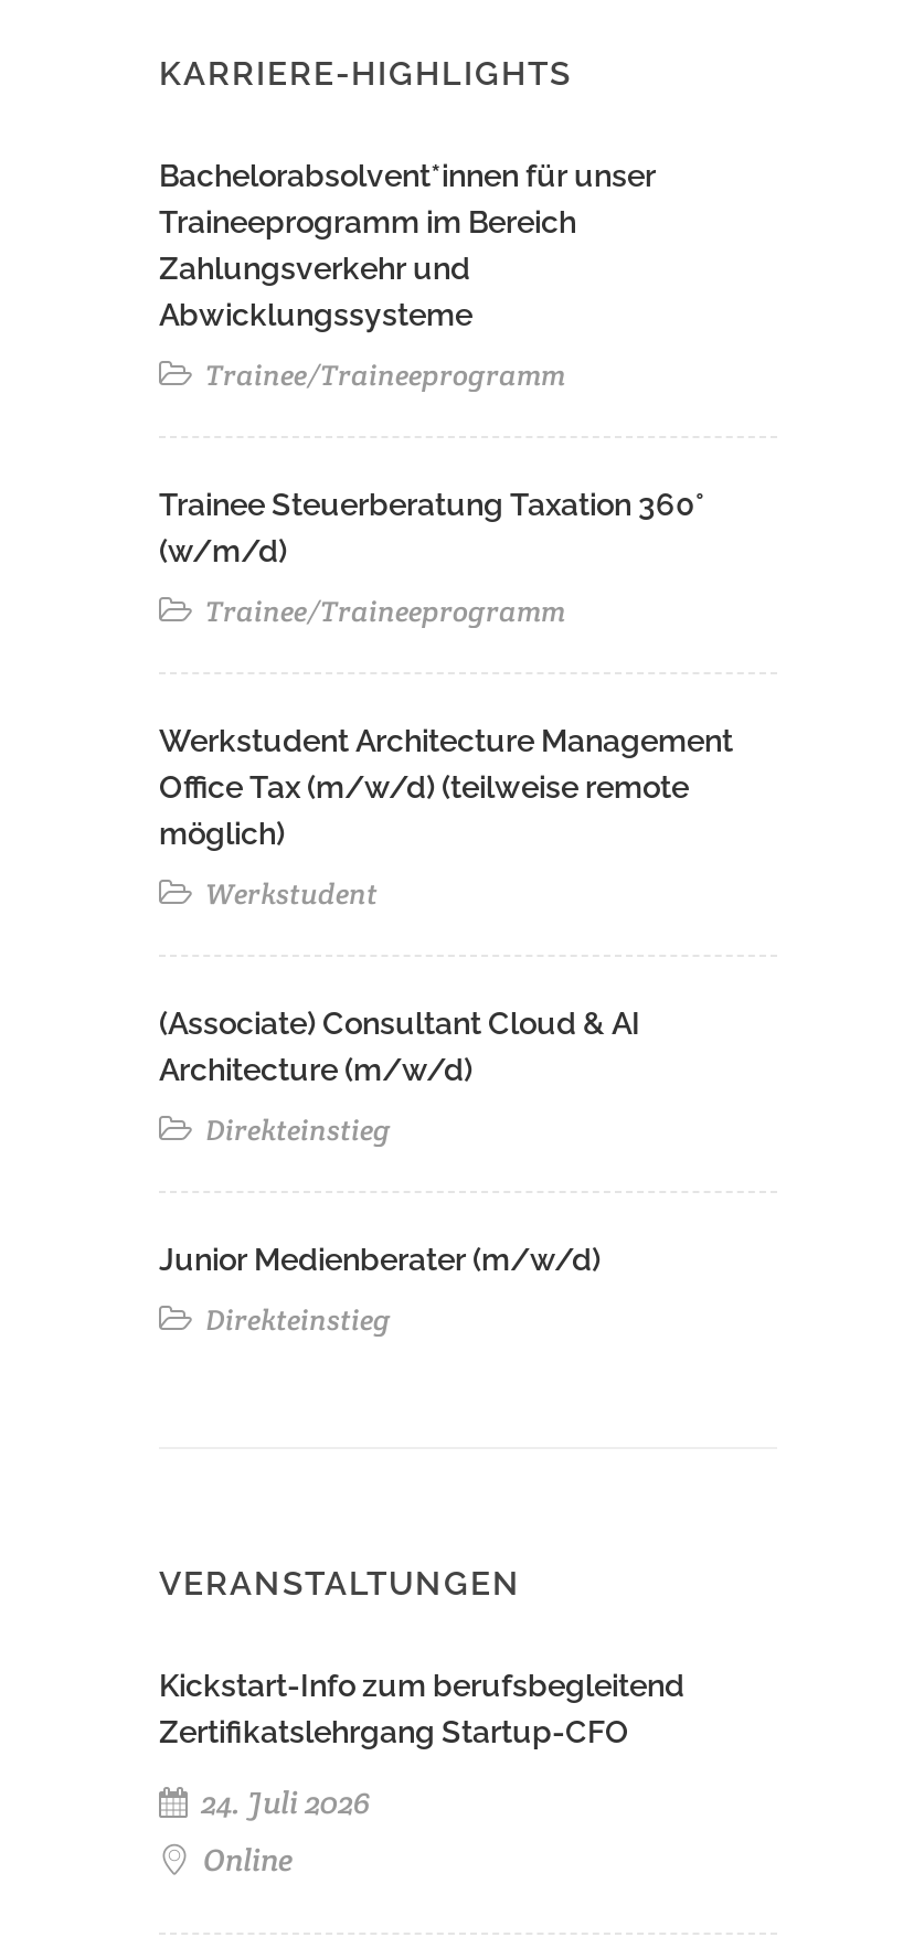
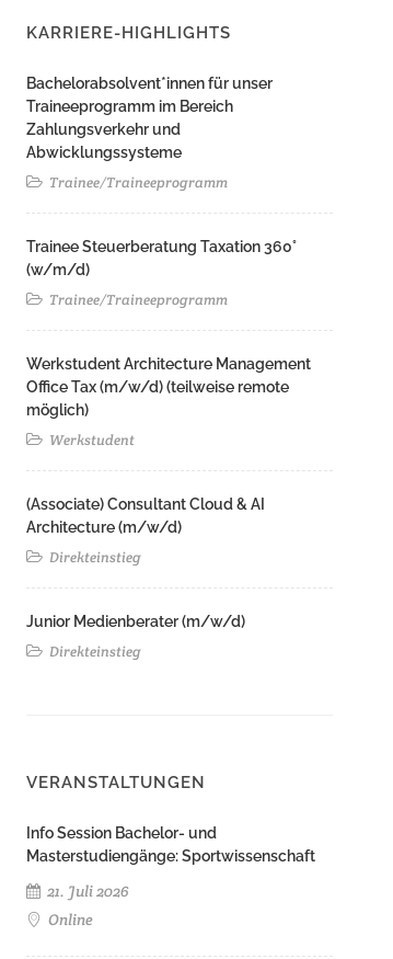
- Kickstart-Info zum berufsbegleitend
- Zertifikatslehrgang Startup-CFO
+ Info Session Bachelor- und
+ Masterstudiengänge: Sportwissenschaft

- 24. Juli 2026
+ 21. Juli 2026
